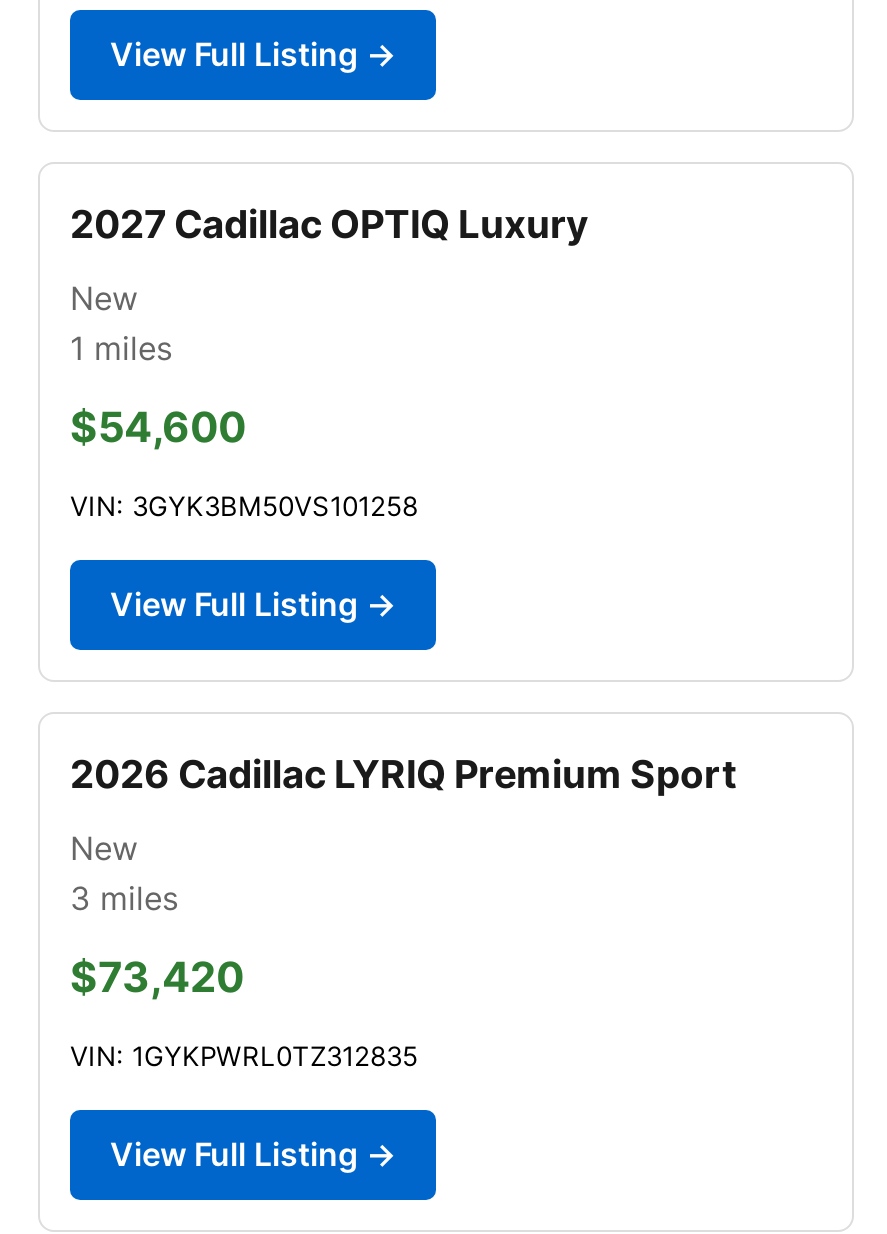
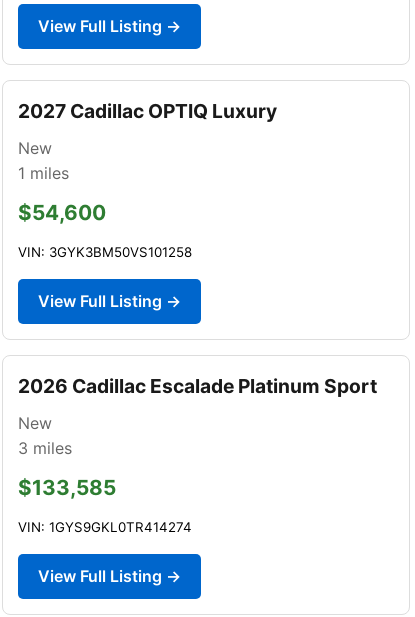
- 2026 Cadillac LYRIQ Premium Sport
+ 2026 Cadillac Escalade Platinum Sport

- $73,420
+ $133,585

- VIN: 1GYKPWRL0TZ312835
+ VIN: 1GYS9GKL0TR414274
